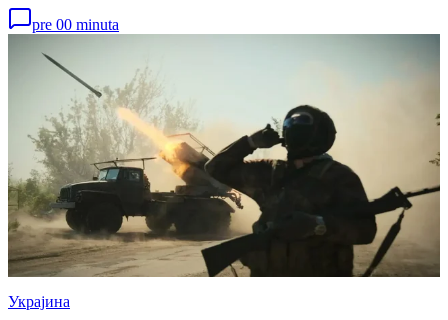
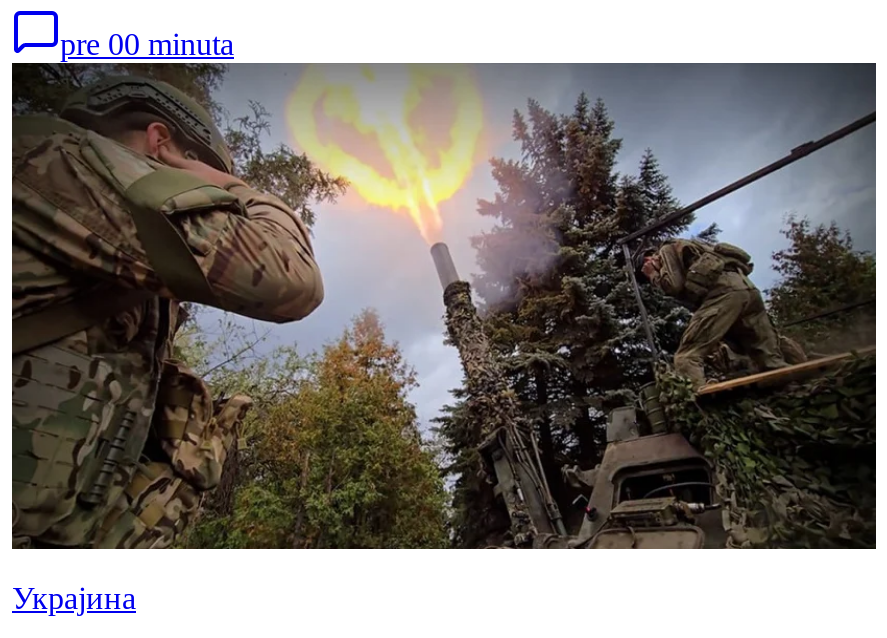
- [image]
+ [image]
